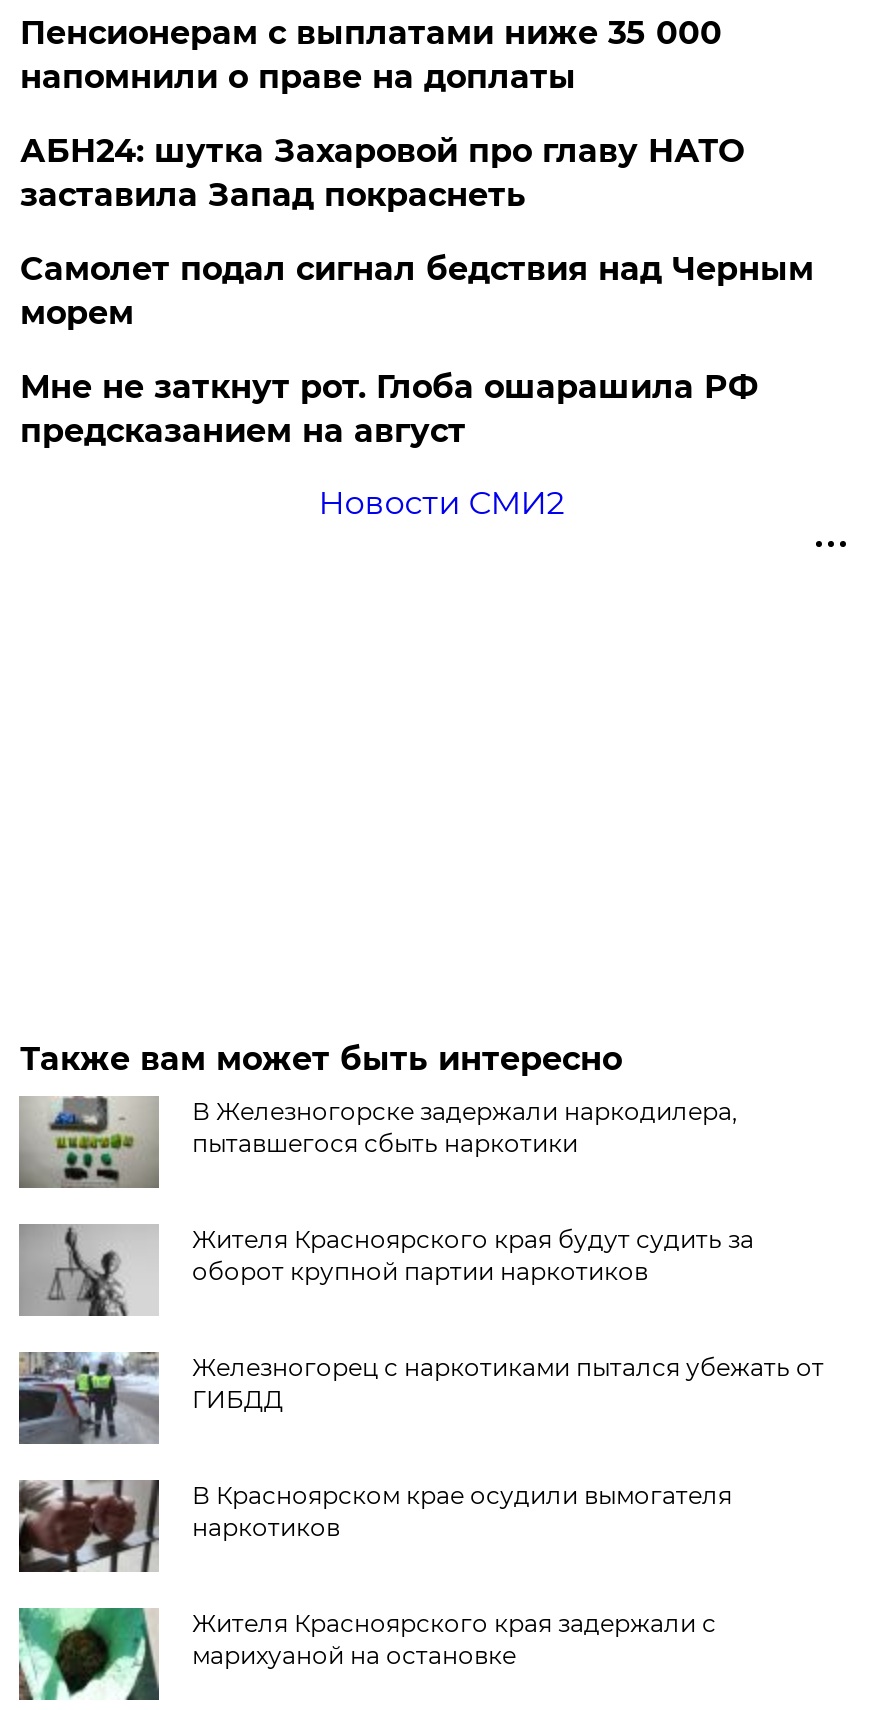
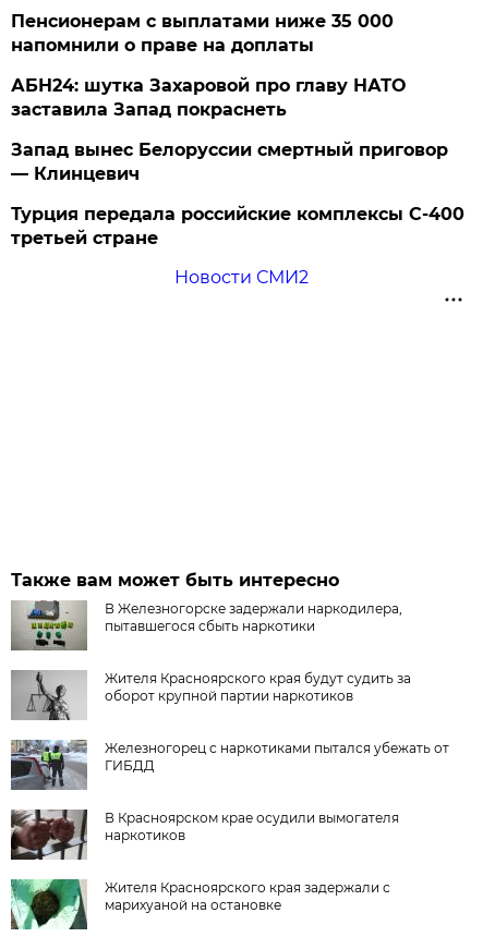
- Самолет подал сигнал бедствия над Черным
- морем
+ Запад вынес Белоруссии смертный приговор
+ — Клинцевич

- Мне не заткнут рот. Глоба ошарашила РФ
- предсказанием на август
+ Турция передала российские комплексы С-400
+ третьей стране
